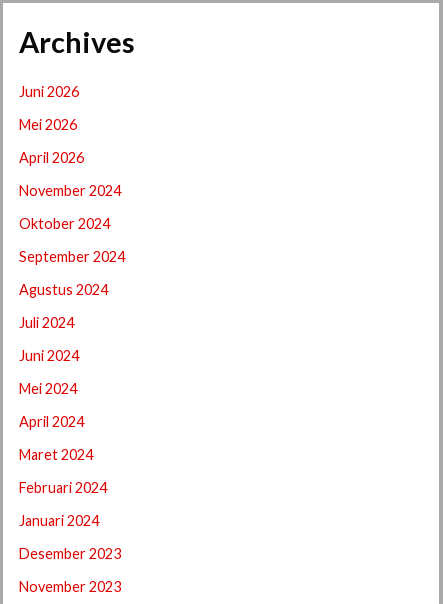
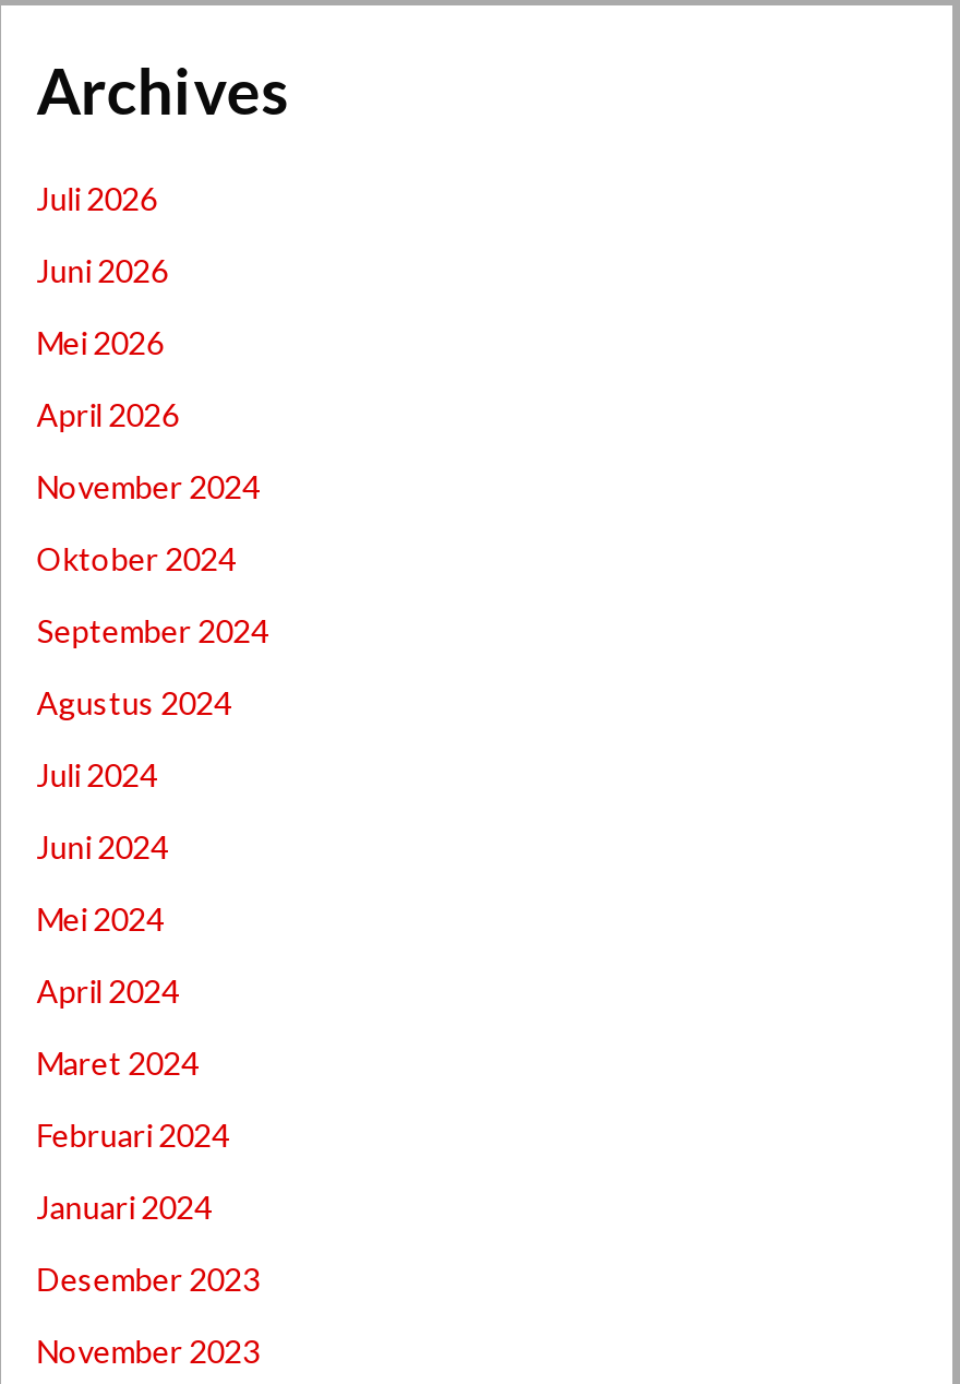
+ Juli 2026
